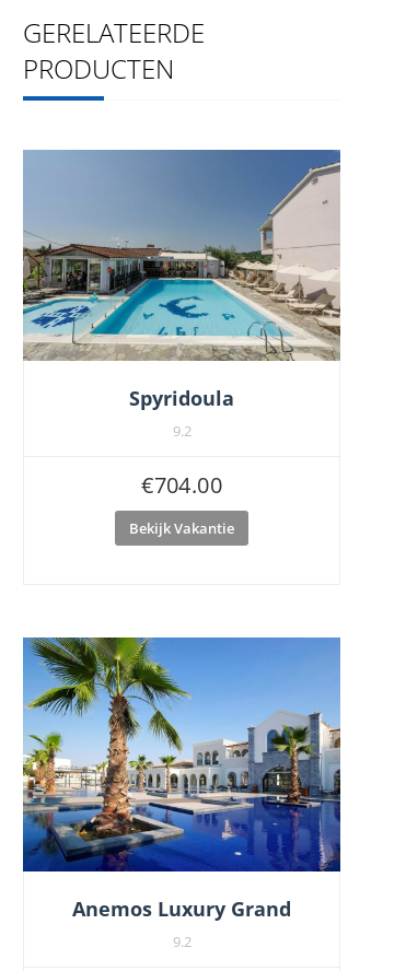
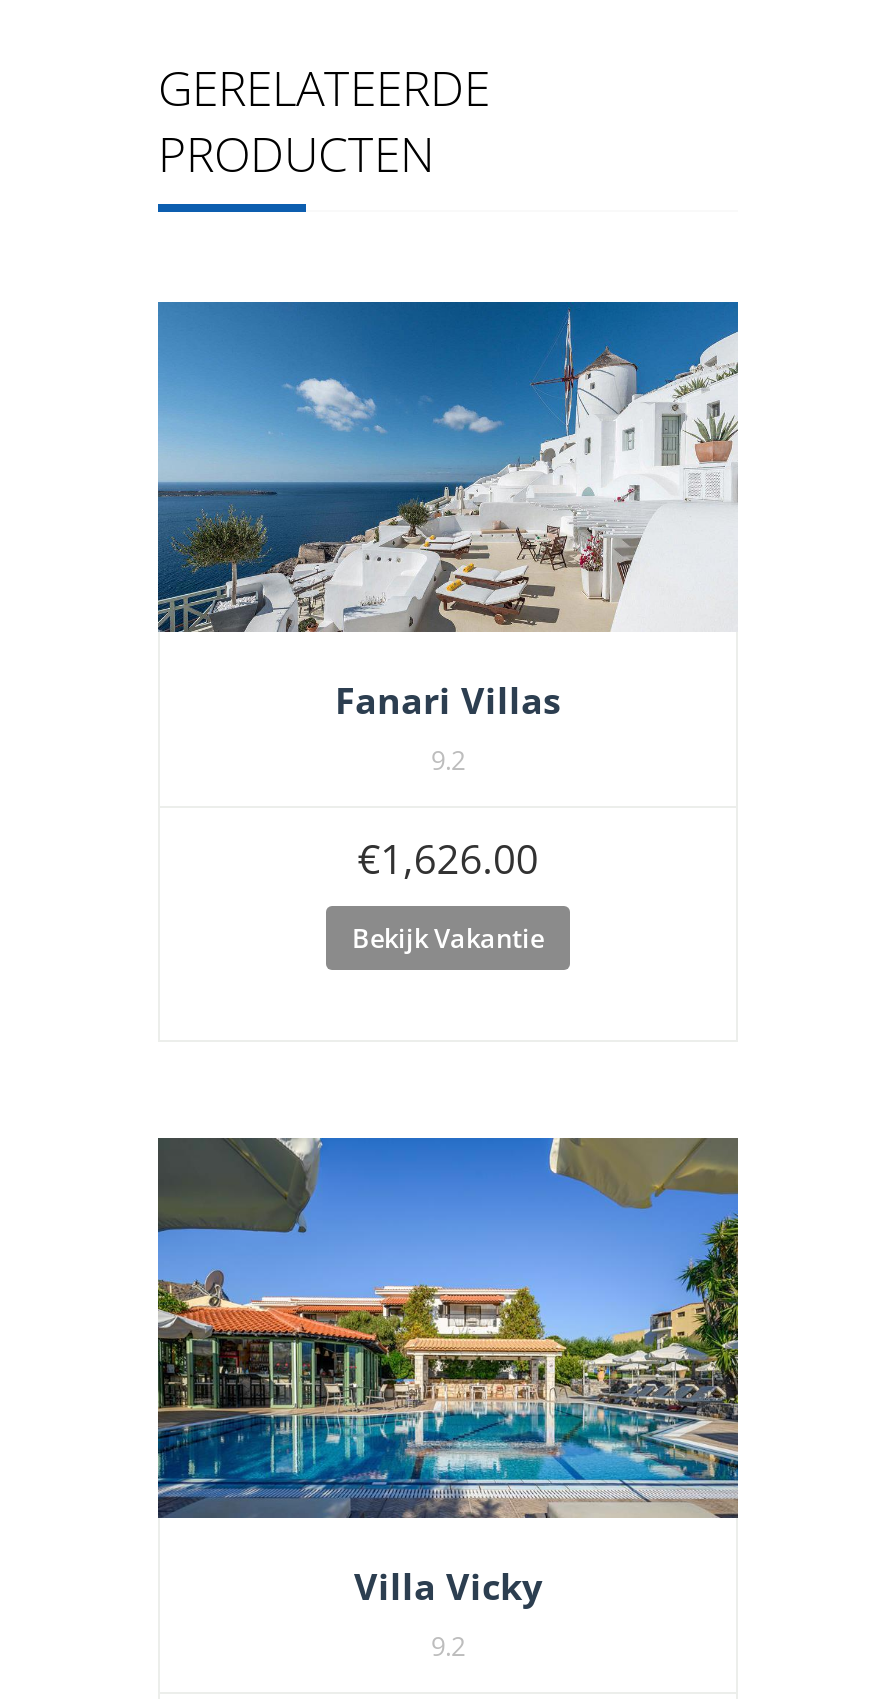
- [image]
- Spyridoula
+ [image]
+ Fanari Villas

- €704.00
+ €1,626.00

- [image]
- Anemos Luxury Grand
+ [image]
+ Villa Vicky
